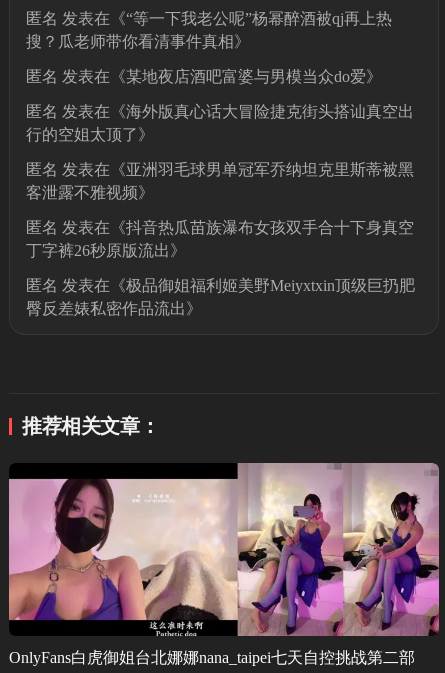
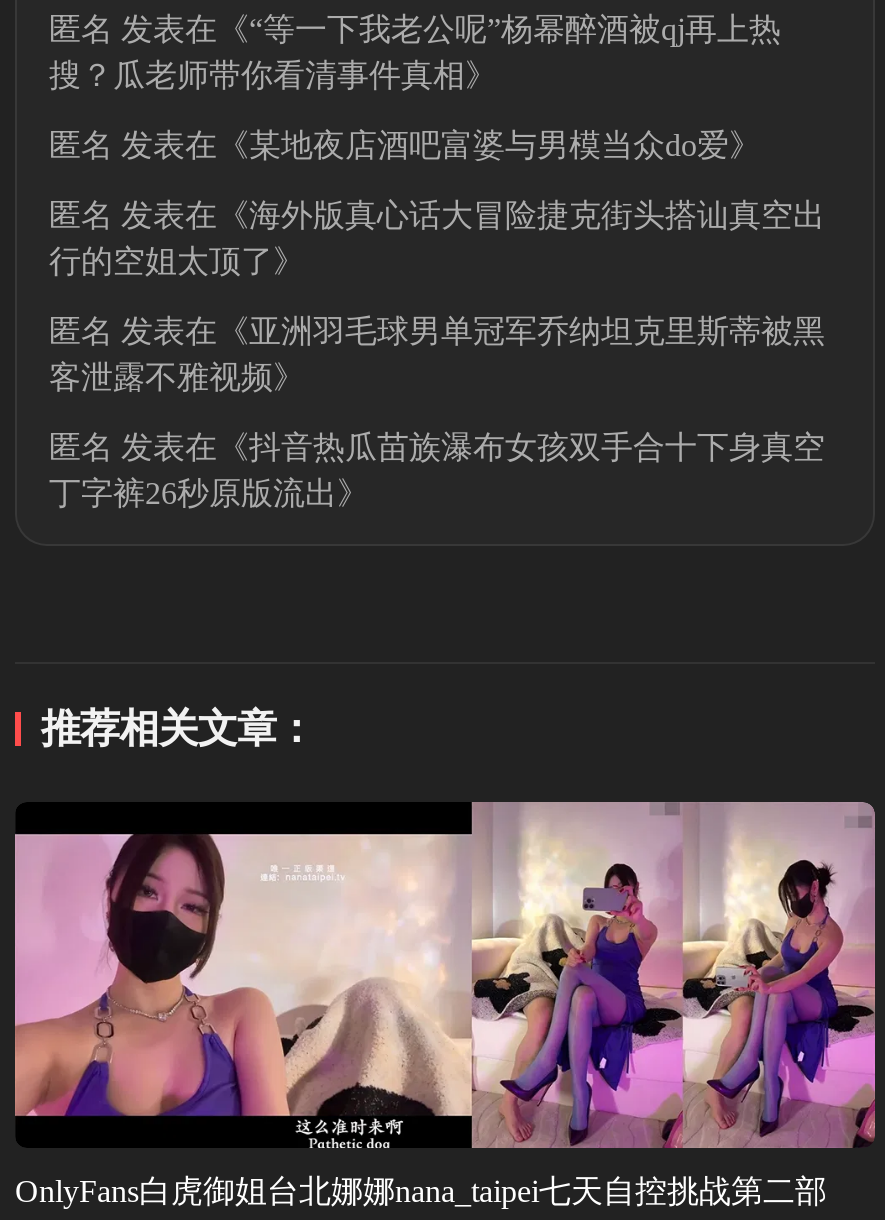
- 匿名发表在《极品御姐福利姬美野Meiyxtxin顶级巨扔肥
- 臀反差婊私密作品流出》
